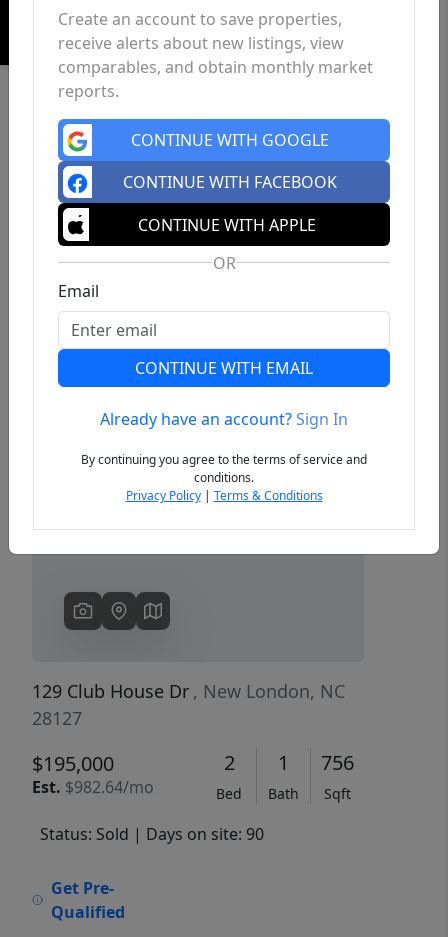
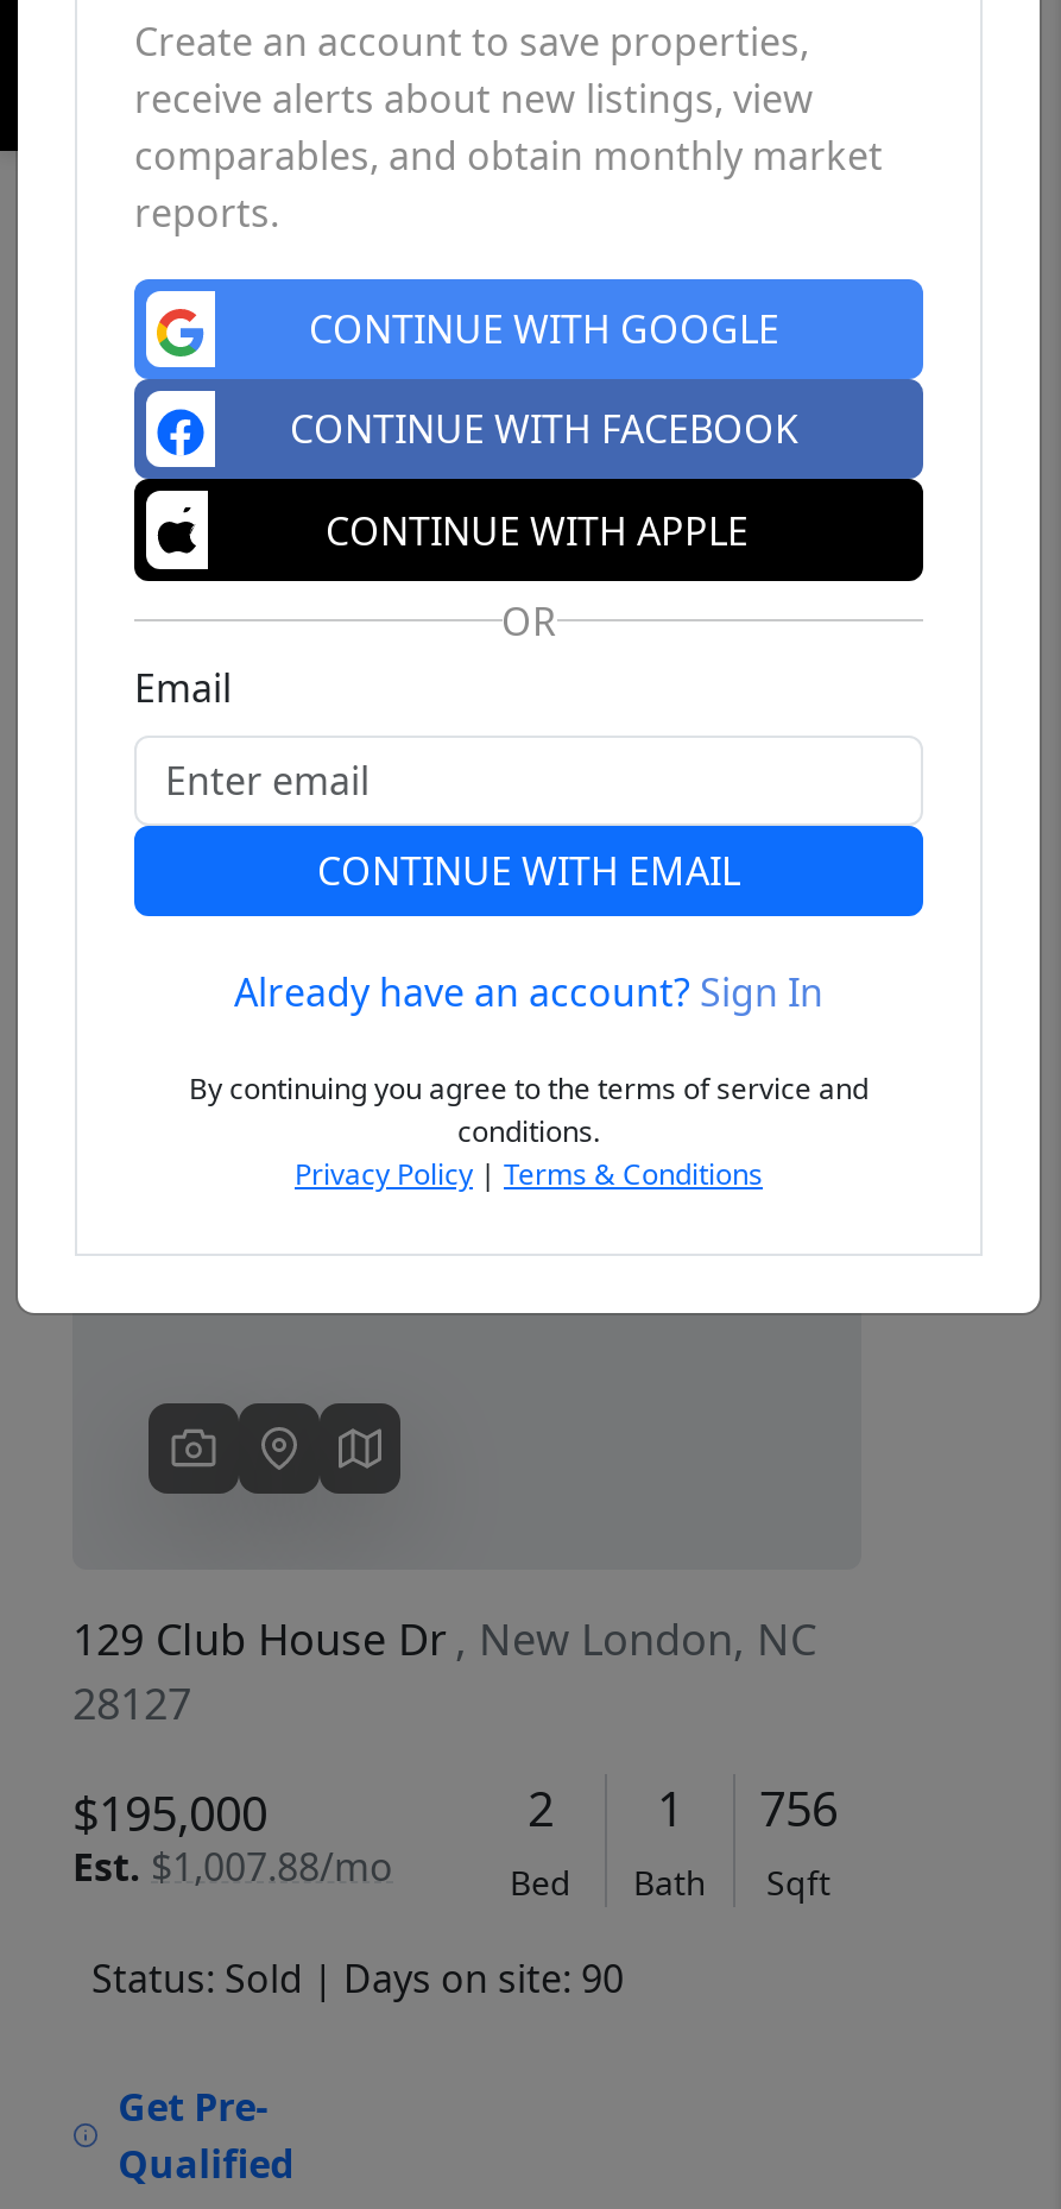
- Est. $982.64/mo
+ Est. $1,007.88/mo
